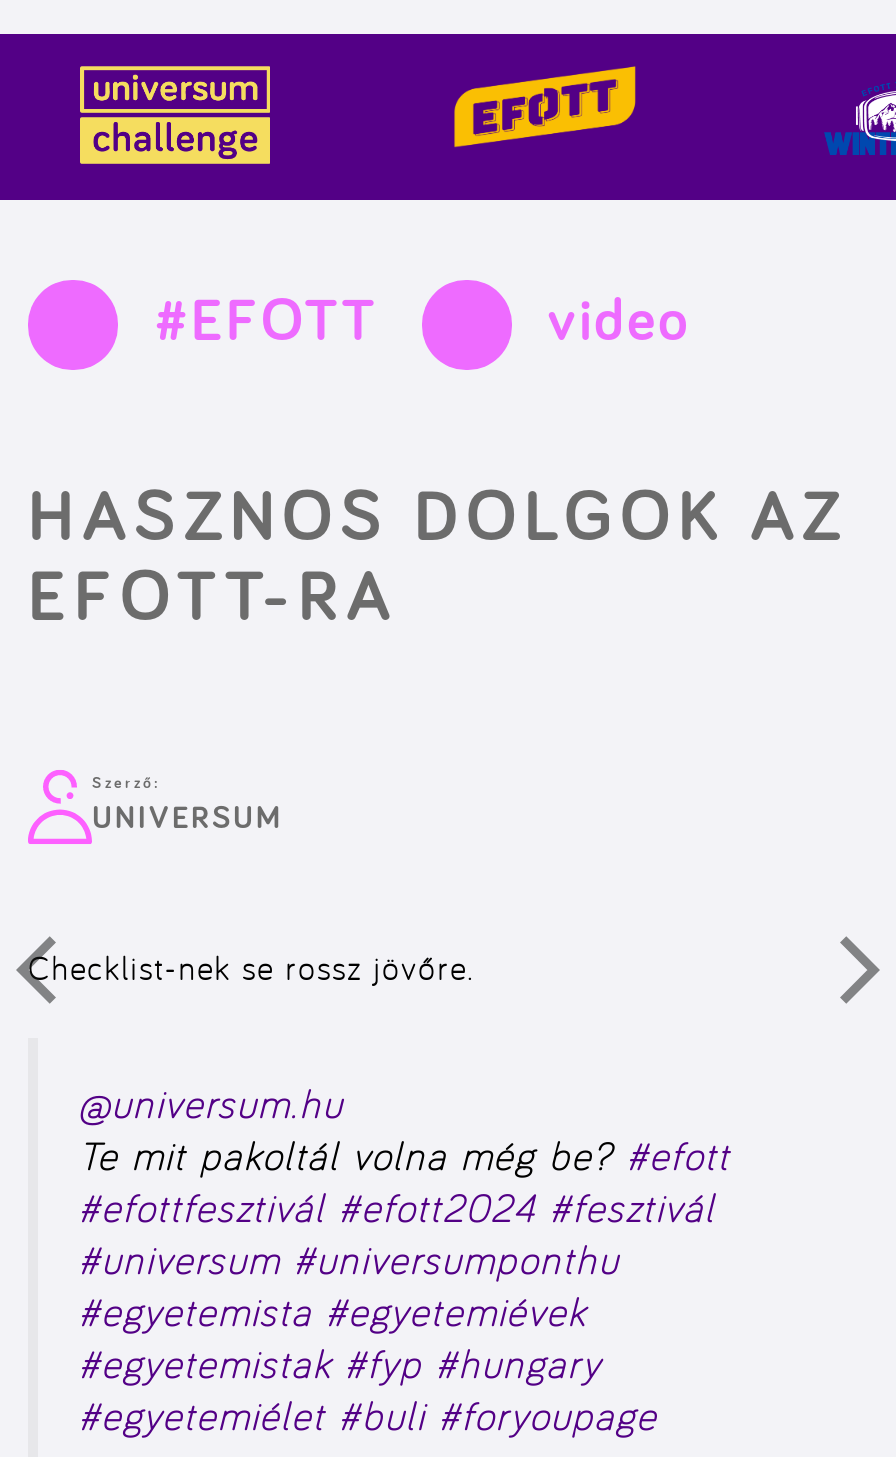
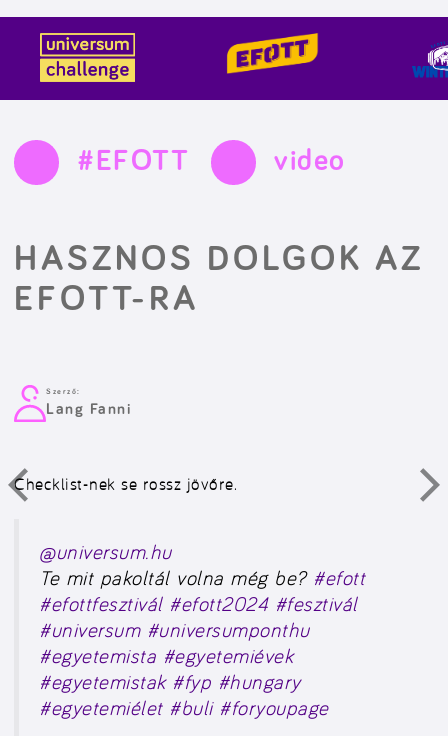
- UNIVERSUM
+ Lang Fanni
